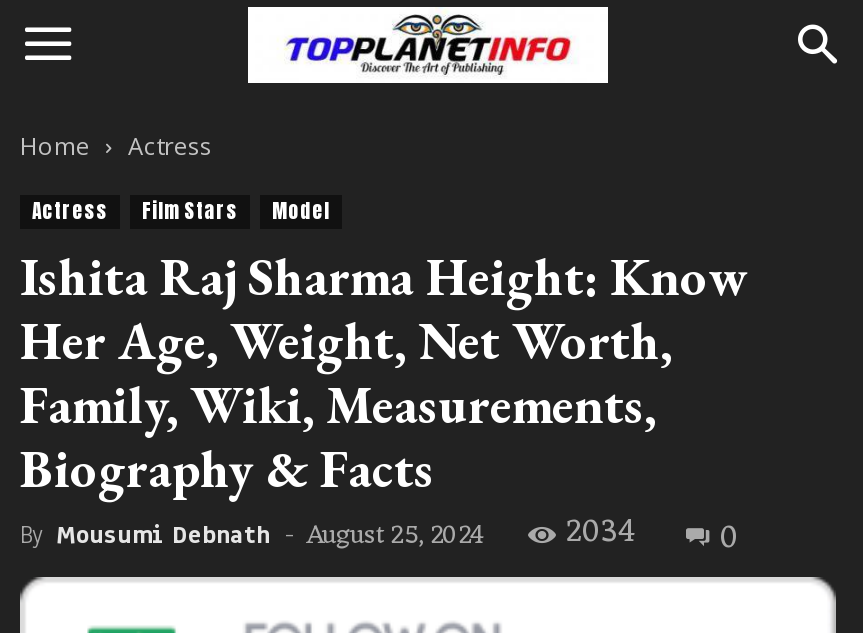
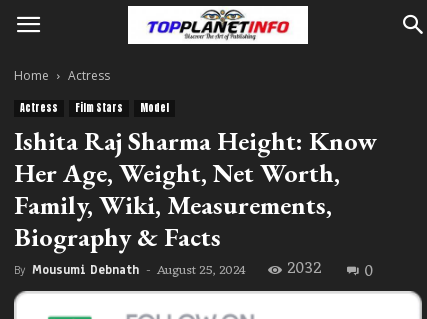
- By Mousumi Debnath - August 25, 2024 2034 0
+ By Mousumi Debnath - August 25, 2024 2032 0
